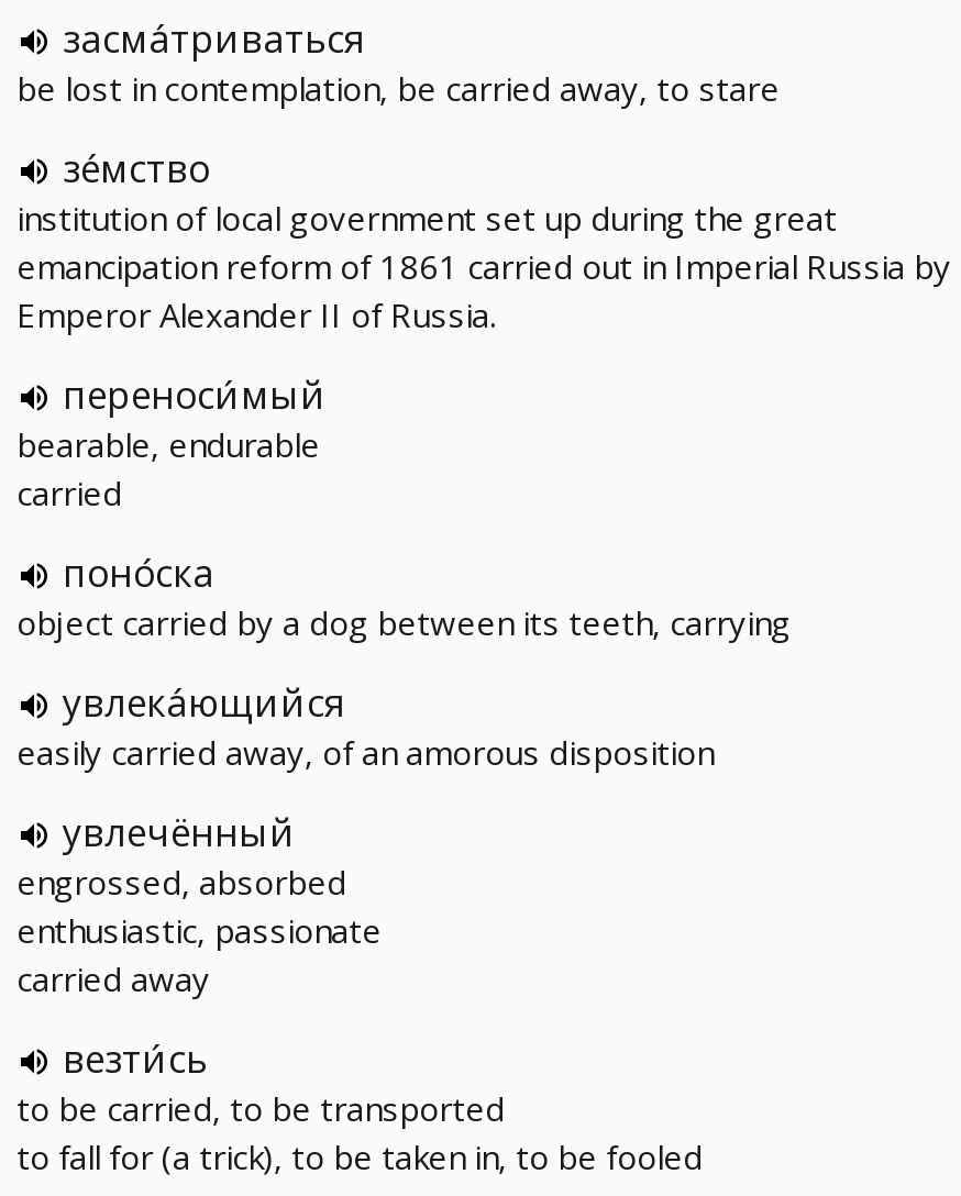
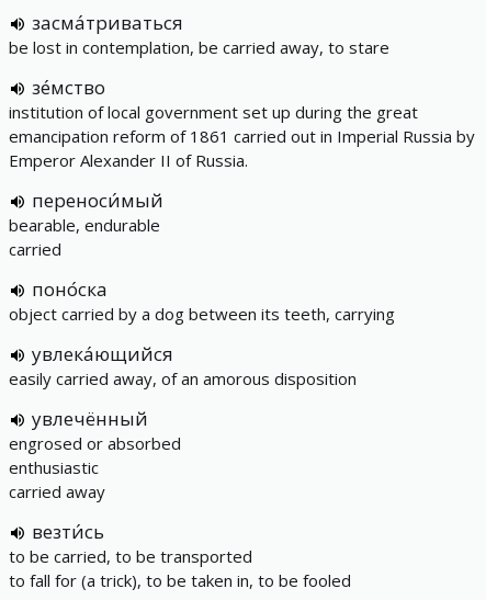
- engrossed, absorbed
- enthusiastic, passionate
+ engrosed or absorbed
+ enthusiastic
